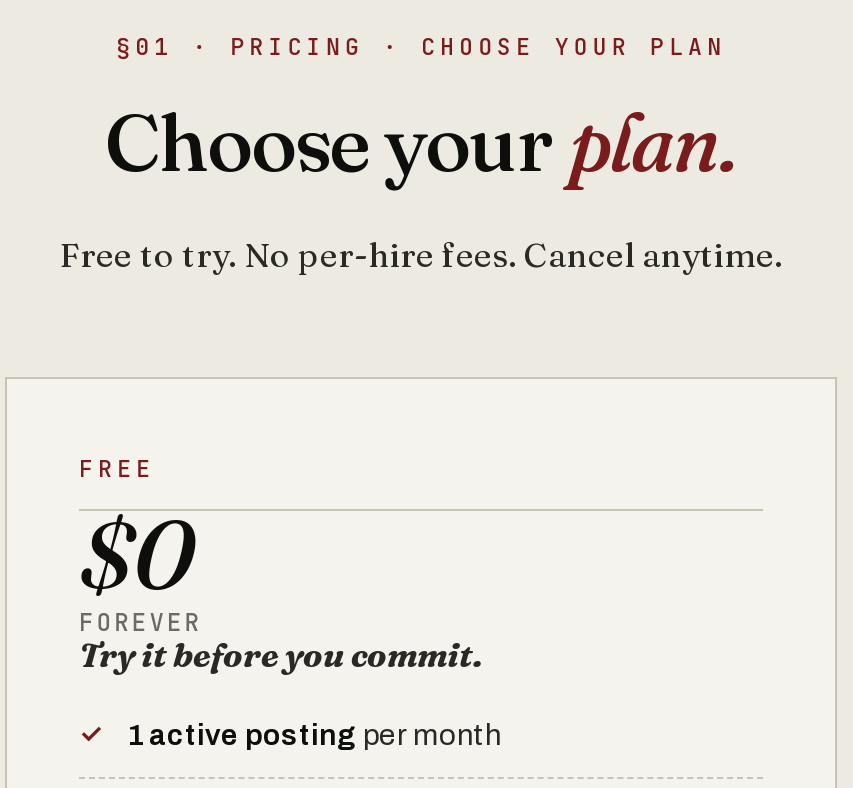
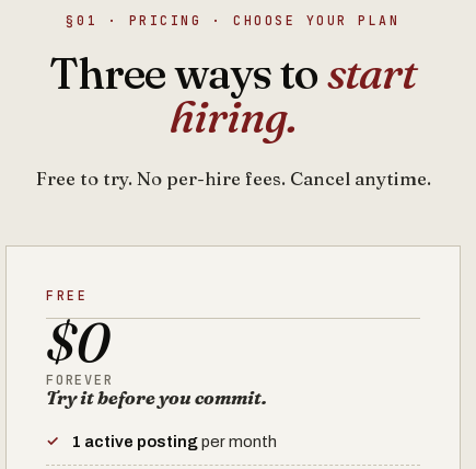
- Choose your plan.
+ Three ways to start
+ hiring.
